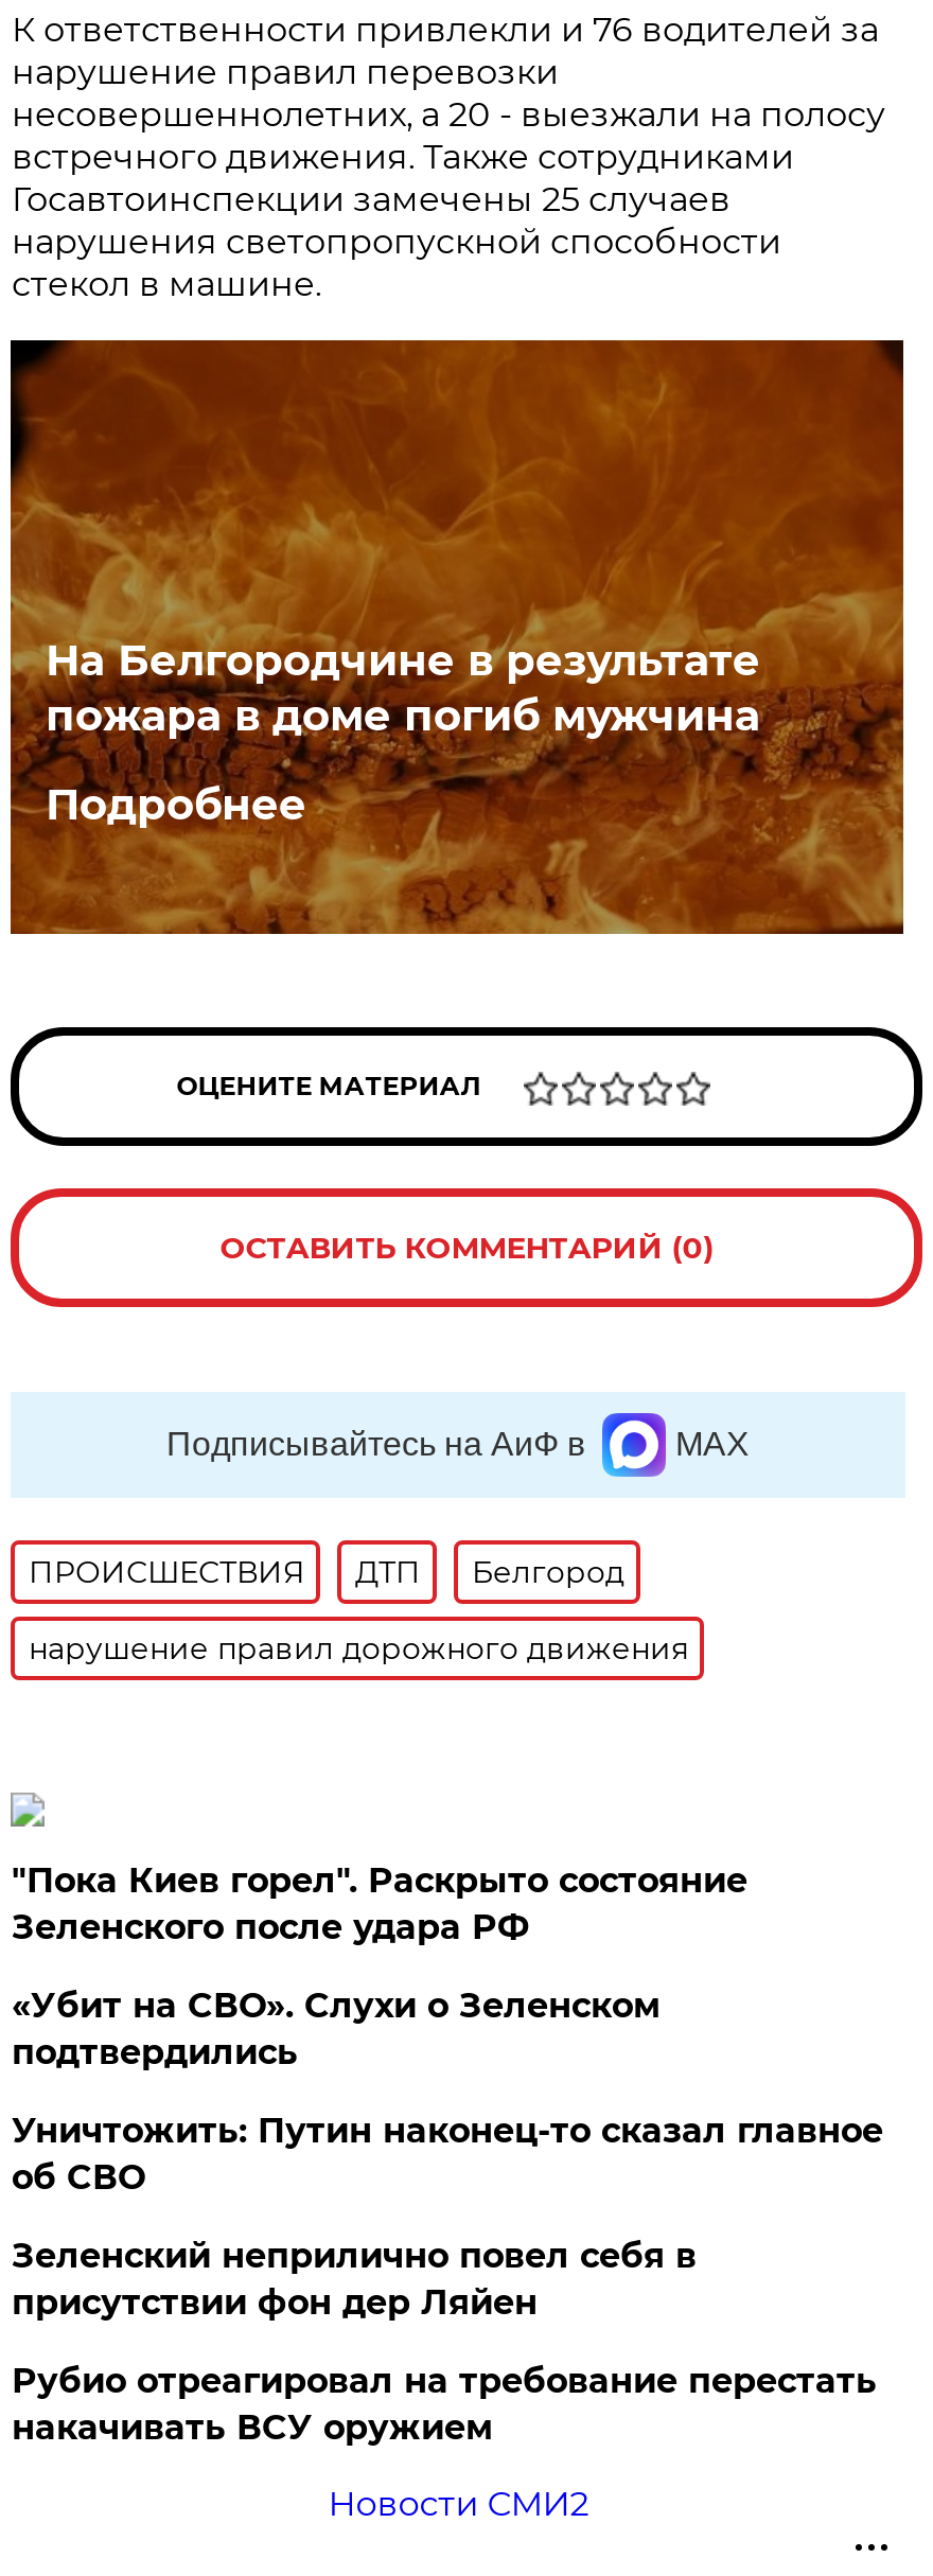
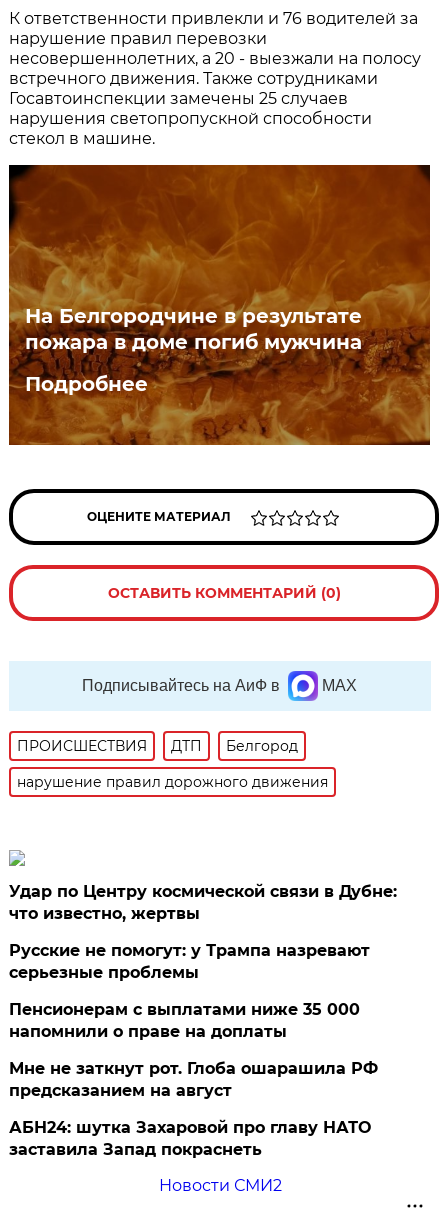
- "Пока Киев горел". Раскрыто состояние
- Зеленского после удара РФ
+ Удар по Центру космической связи в Дубне:
+ что известно, жертвы

- «Убит на СВО». Слухи о Зеленском
- подтвердились
+ Русские не помогут: у Трампа назревают
+ серьезные проблемы

- Уничтожить: Путин наконец-то сказал главное
- об СВО
+ Пенсионерам с выплатами ниже 35 000
+ напомнили о праве на доплаты

- Зеленский неприлично повел cебя в
- присутствии фон дер Ляйен
+ Мне не заткнут рот. Глоба ошарашила РФ
+ предсказанием на август

- Рубио отреагировал на требование перестать
- накачивать ВСУ оружием
+ АБН24: шутка Захаровой про главу НАТО
+ заставила Запад покраснеть
